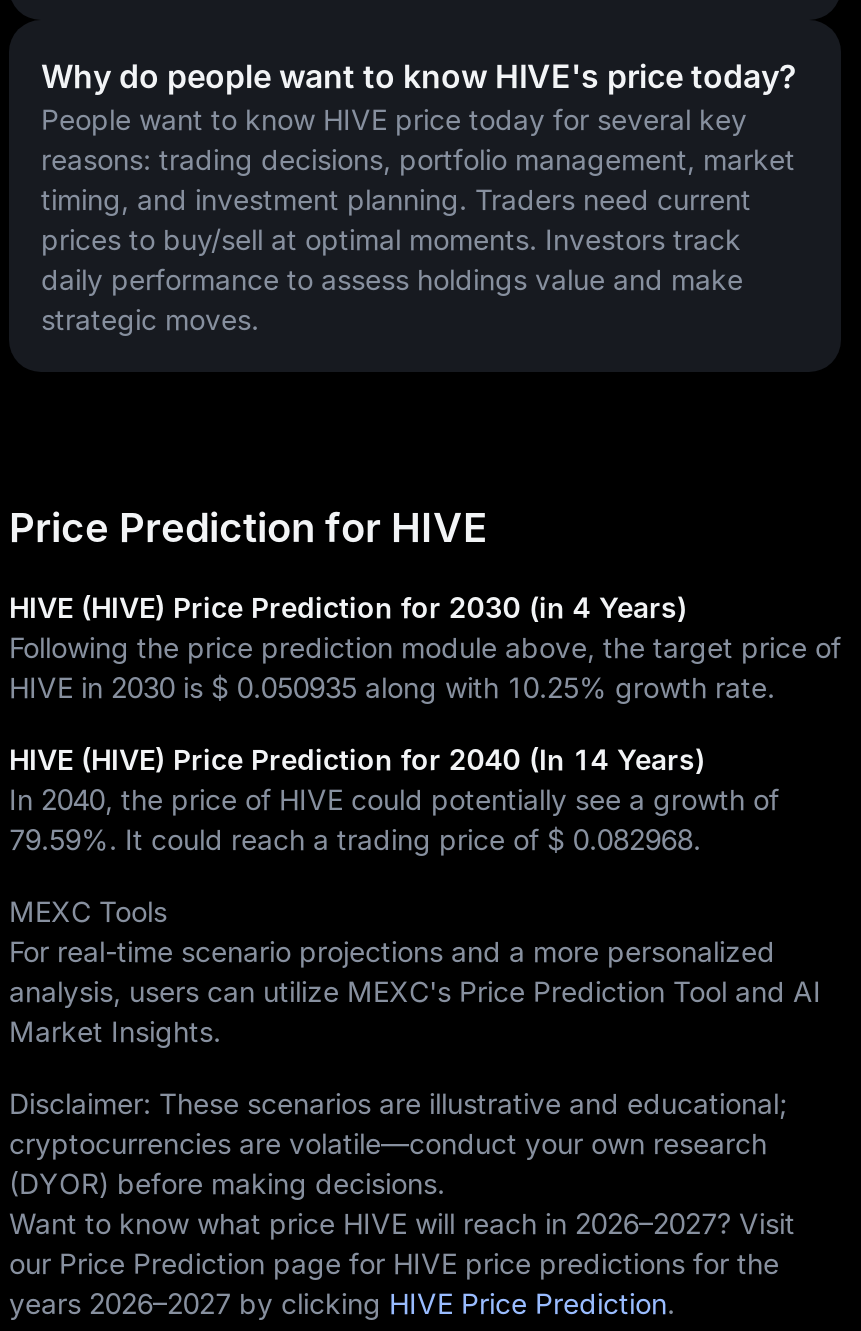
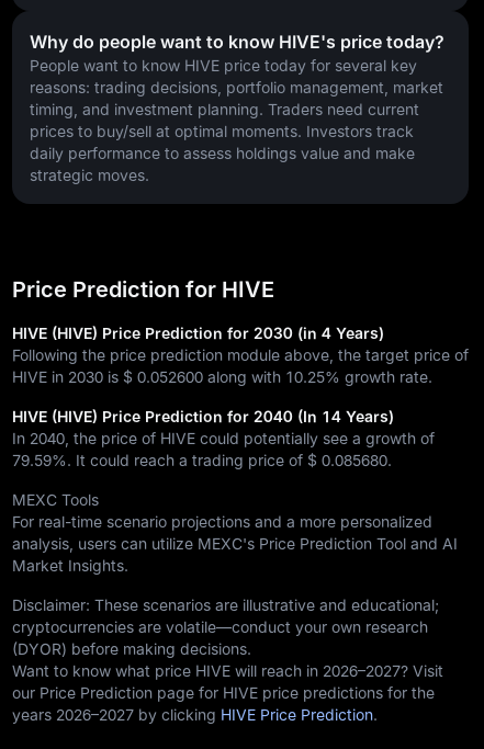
- HIVE in 2030 is $ 0.050935 along with 10.25% growth rate.
+ HIVE in 2030 is $ 0.052600 along with 10.25% growth rate.

- 79.59%. It could reach a trading price of $ 0.082968.
+ 79.59%. It could reach a trading price of $ 0.085680.
